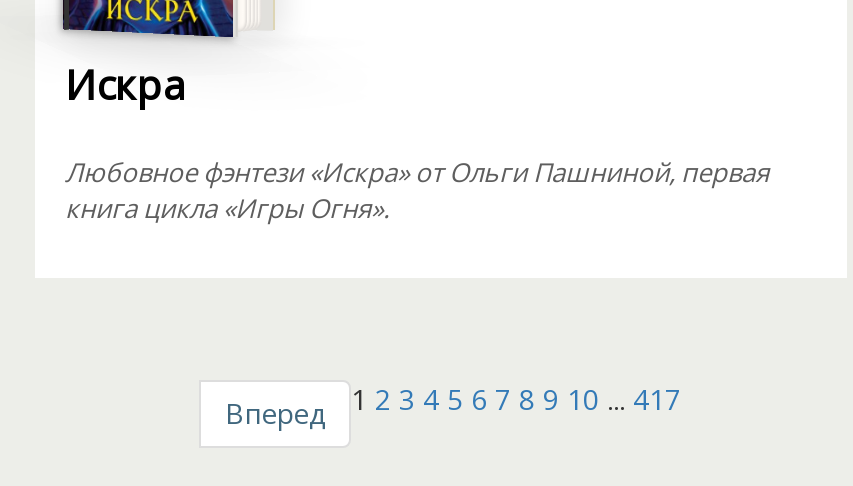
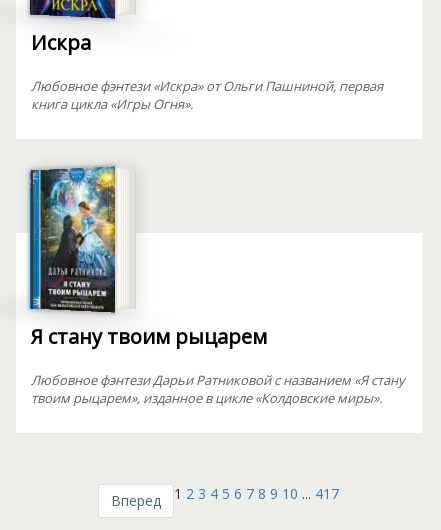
+ [image]
+ Я стану твоим рыцарем
+ Любовное фэнтези Дарьи Ратниковой с названием «Я стану
+ твоим рыцарем», изданное в цикле «Колдовские миры».
